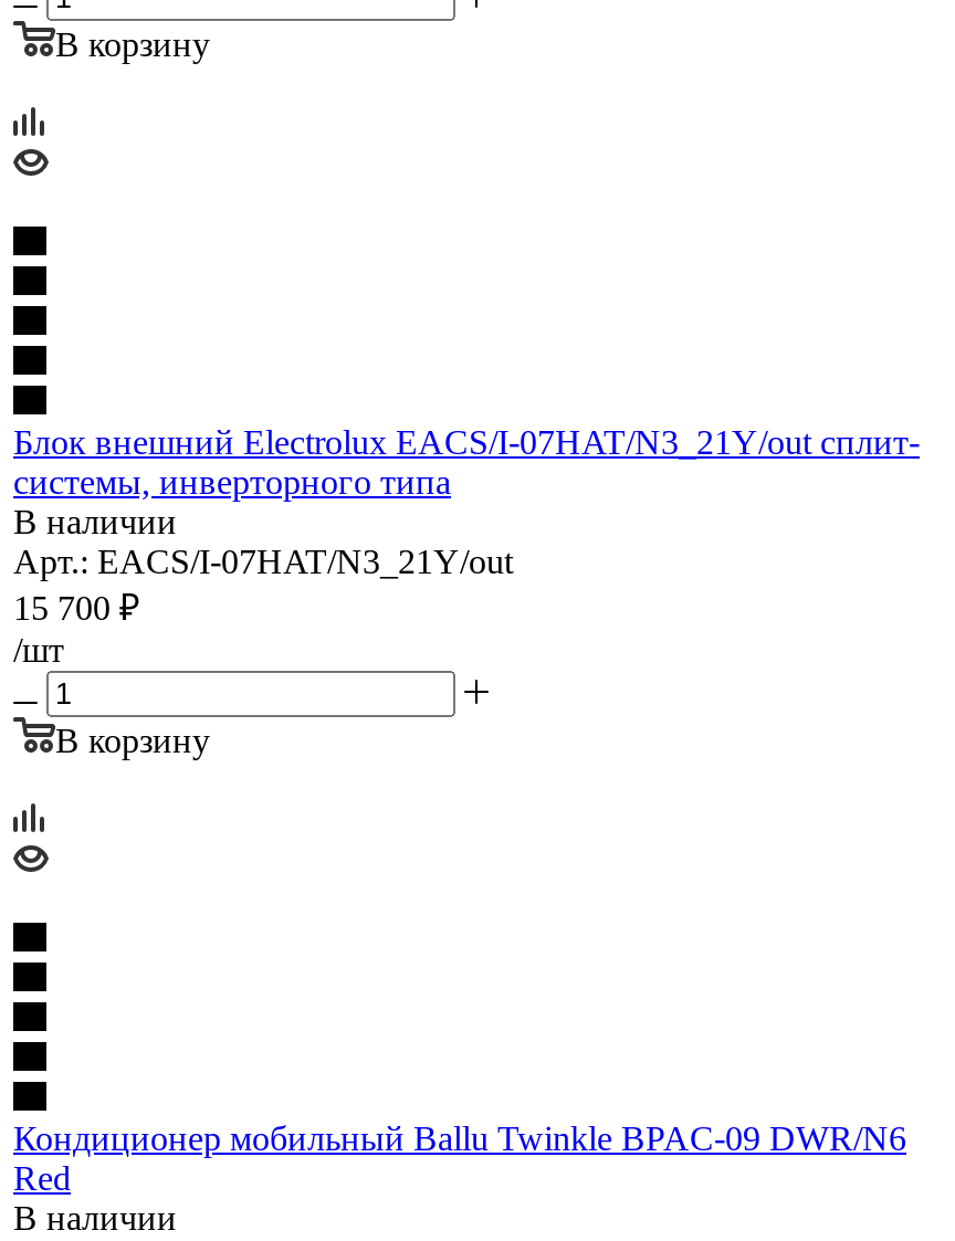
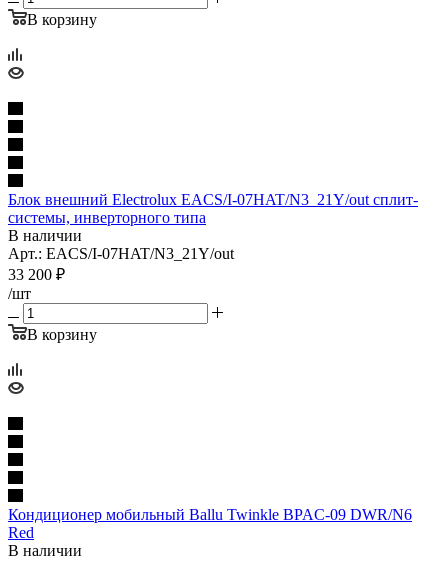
- 15 700 ₽
+ 33 200 ₽
